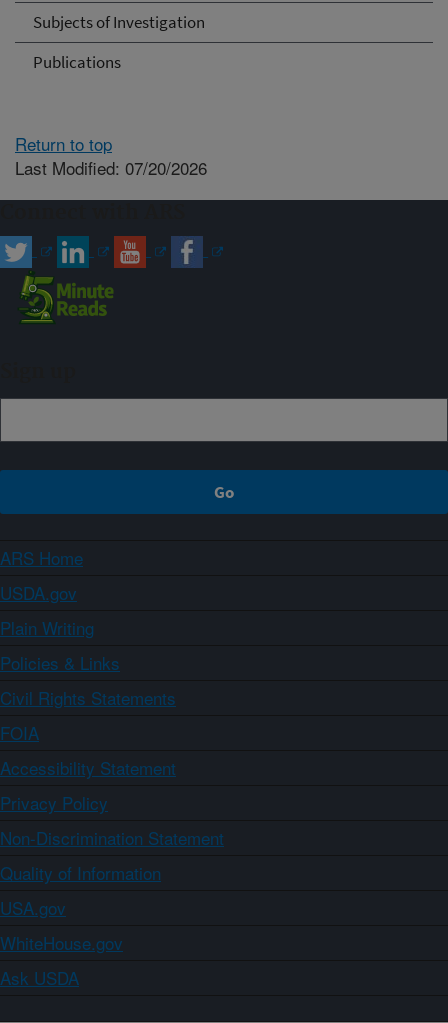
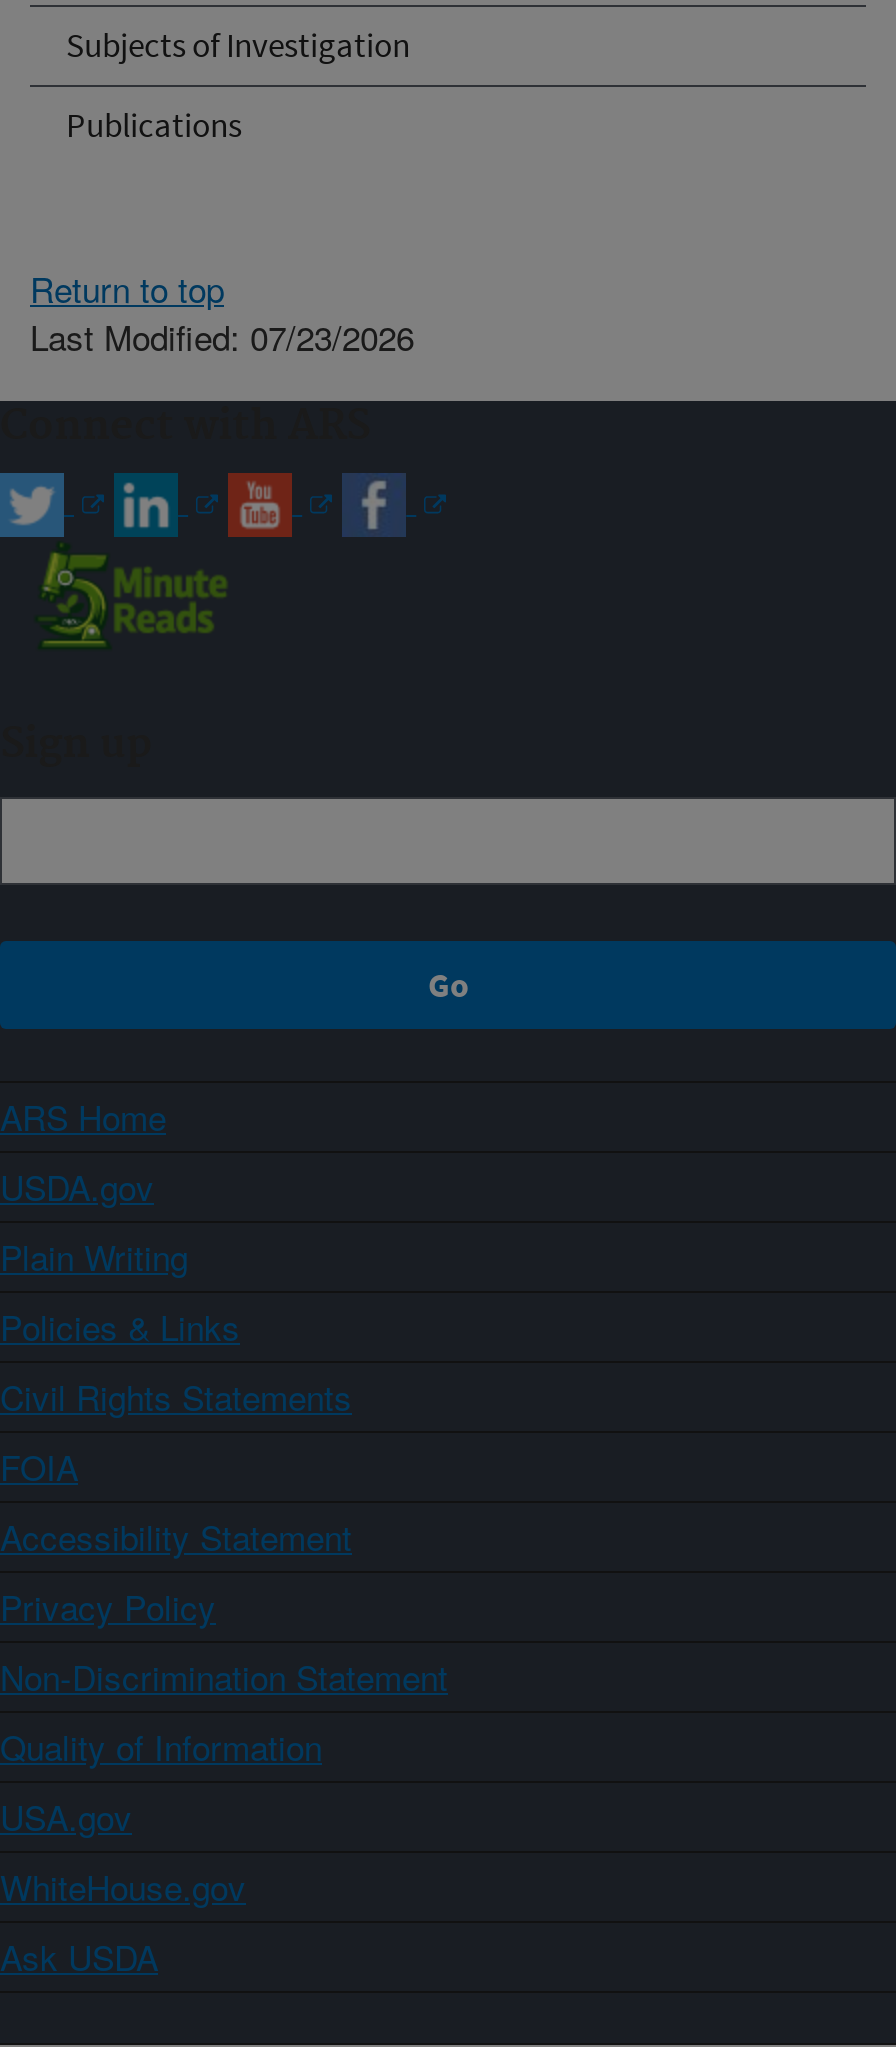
- Last Modified: 07/20/2026
+ Last Modified: 07/23/2026
